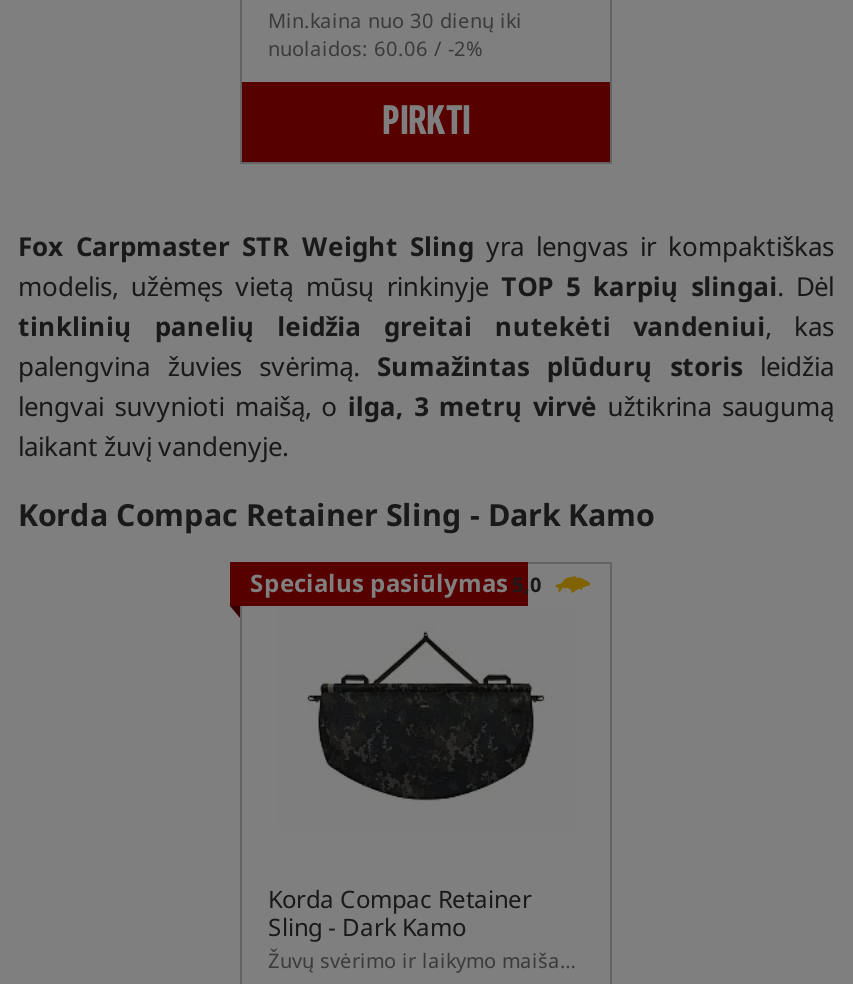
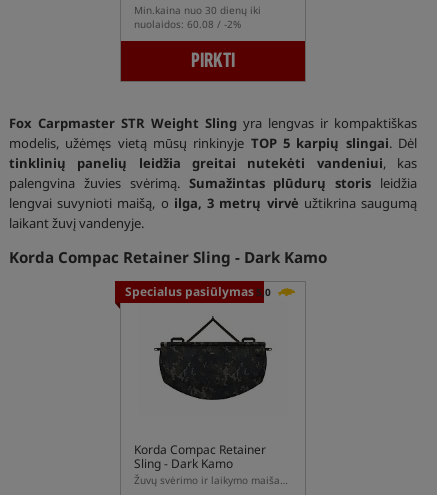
- nuolaidos: 60.06 / -2%
+ nuolaidos: 60.08 / -2%
